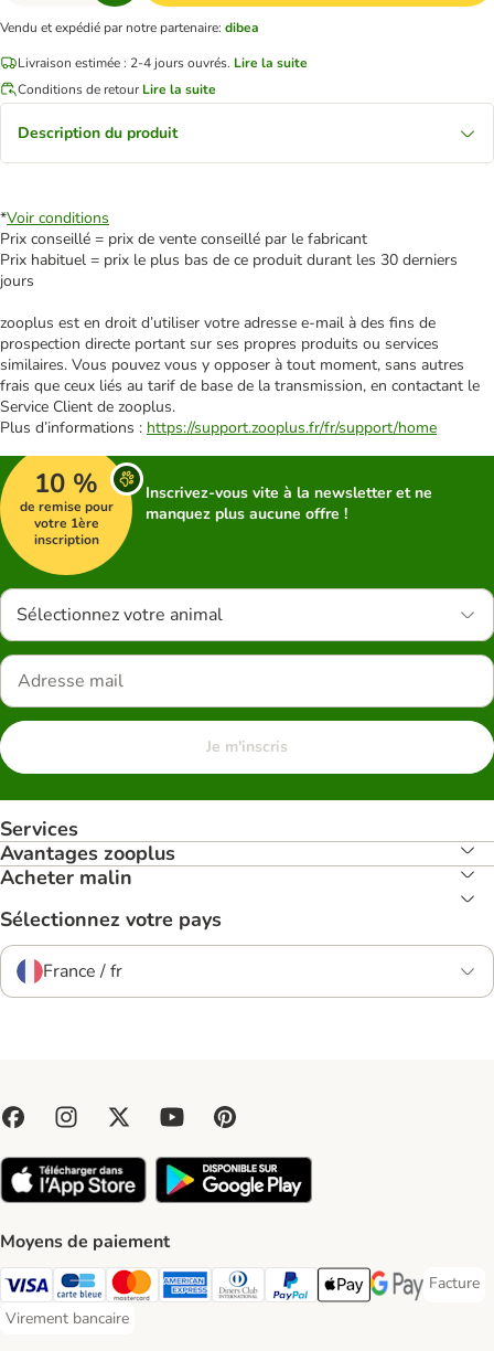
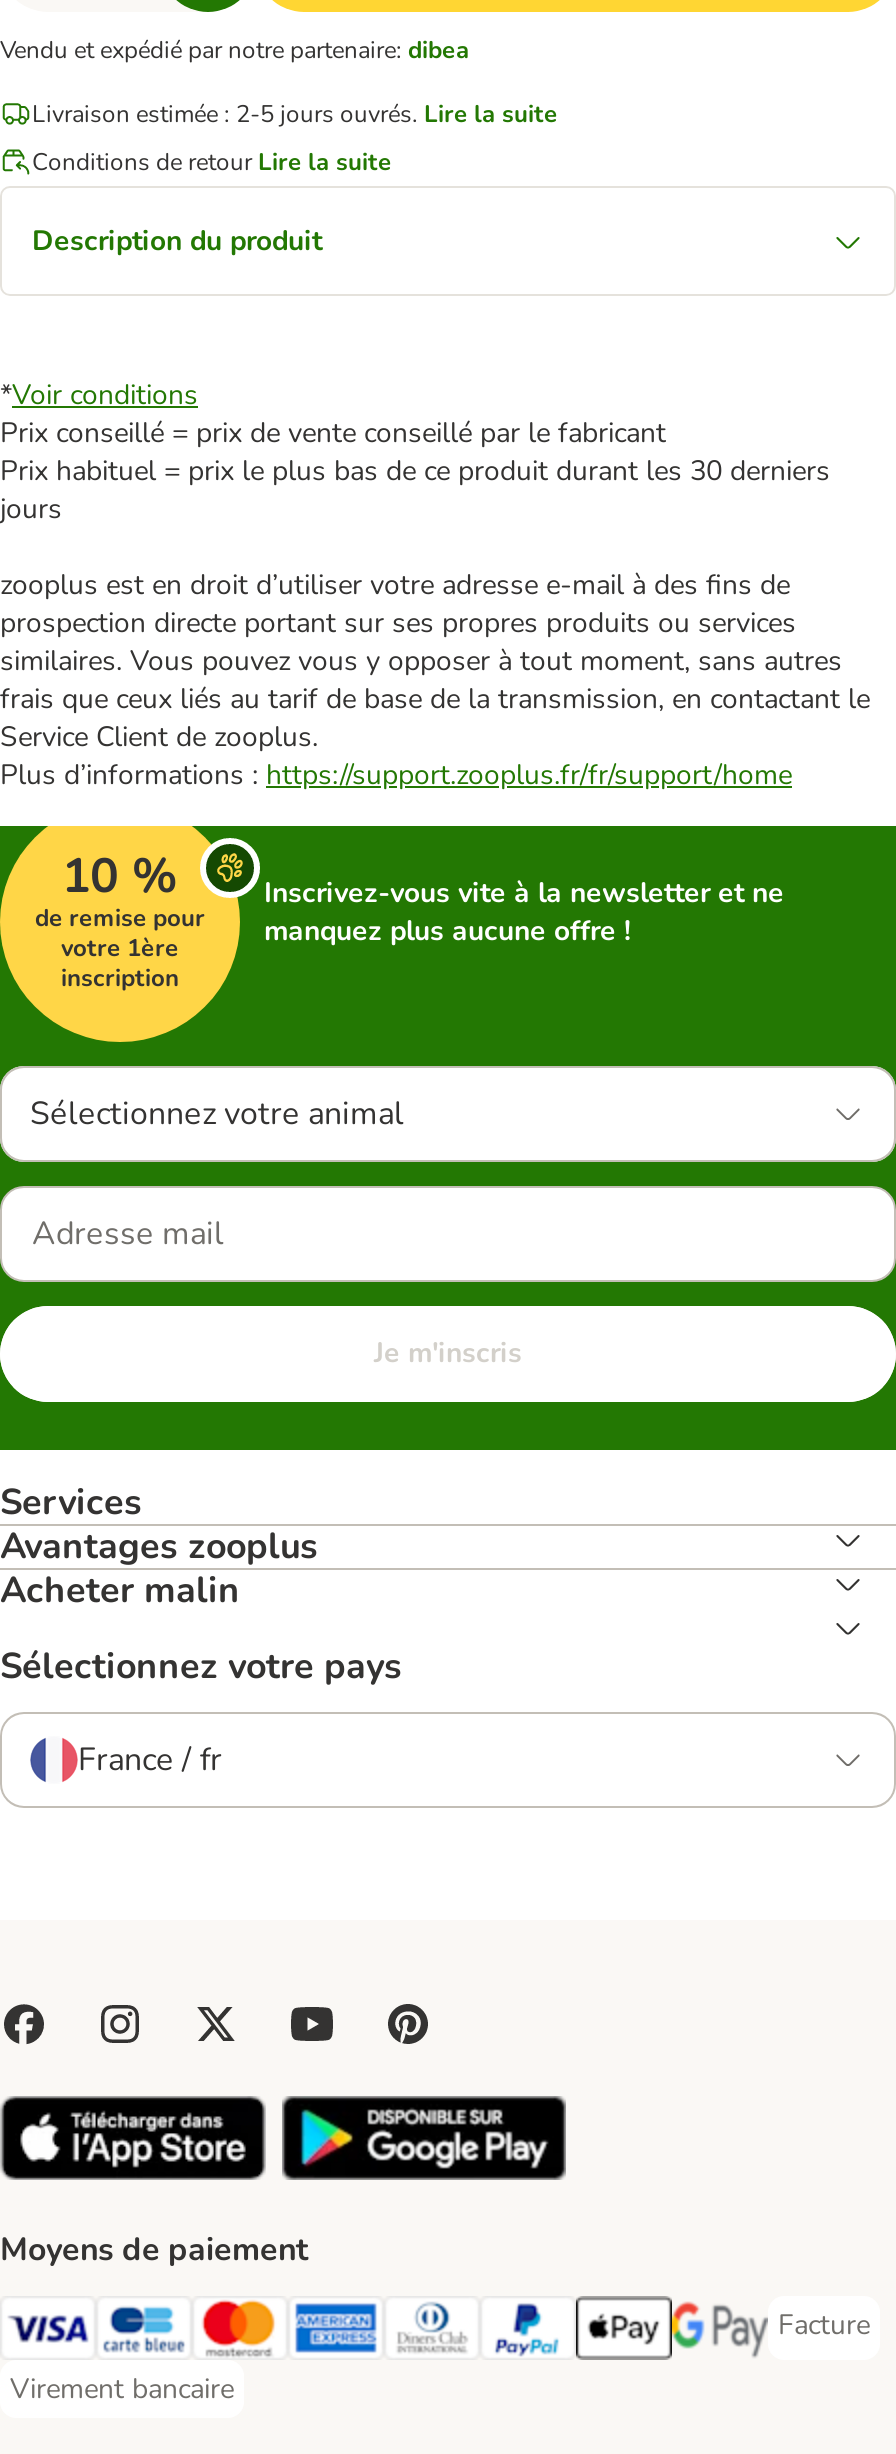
- Livraison estimée : 2-4 jours ouvrés. Lire la suite
+ Livraison estimée : 2-5 jours ouvrés. Lire la suite
